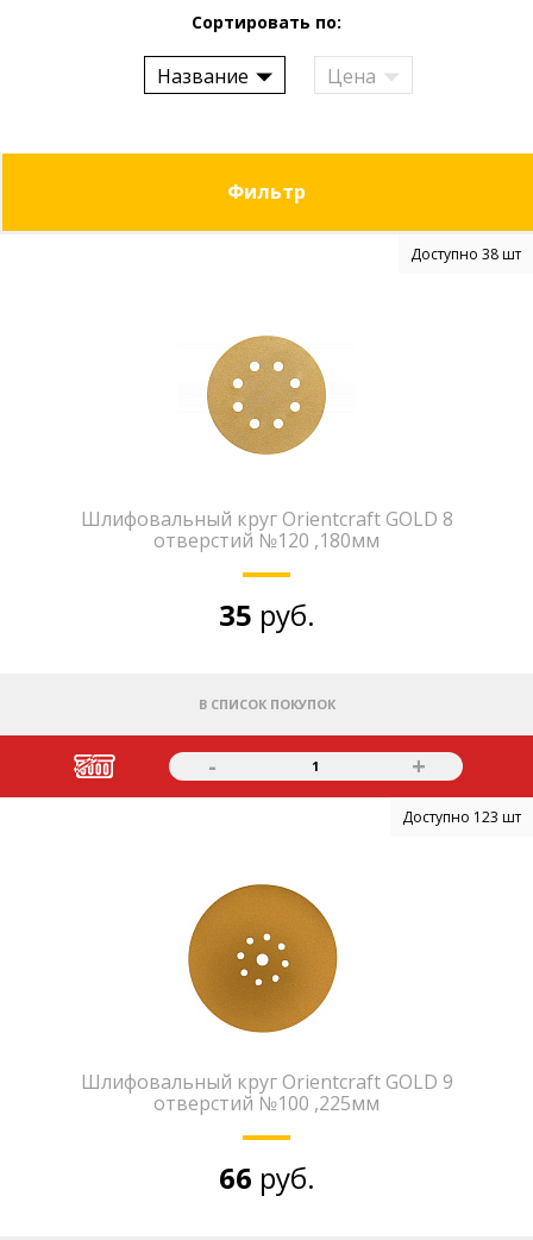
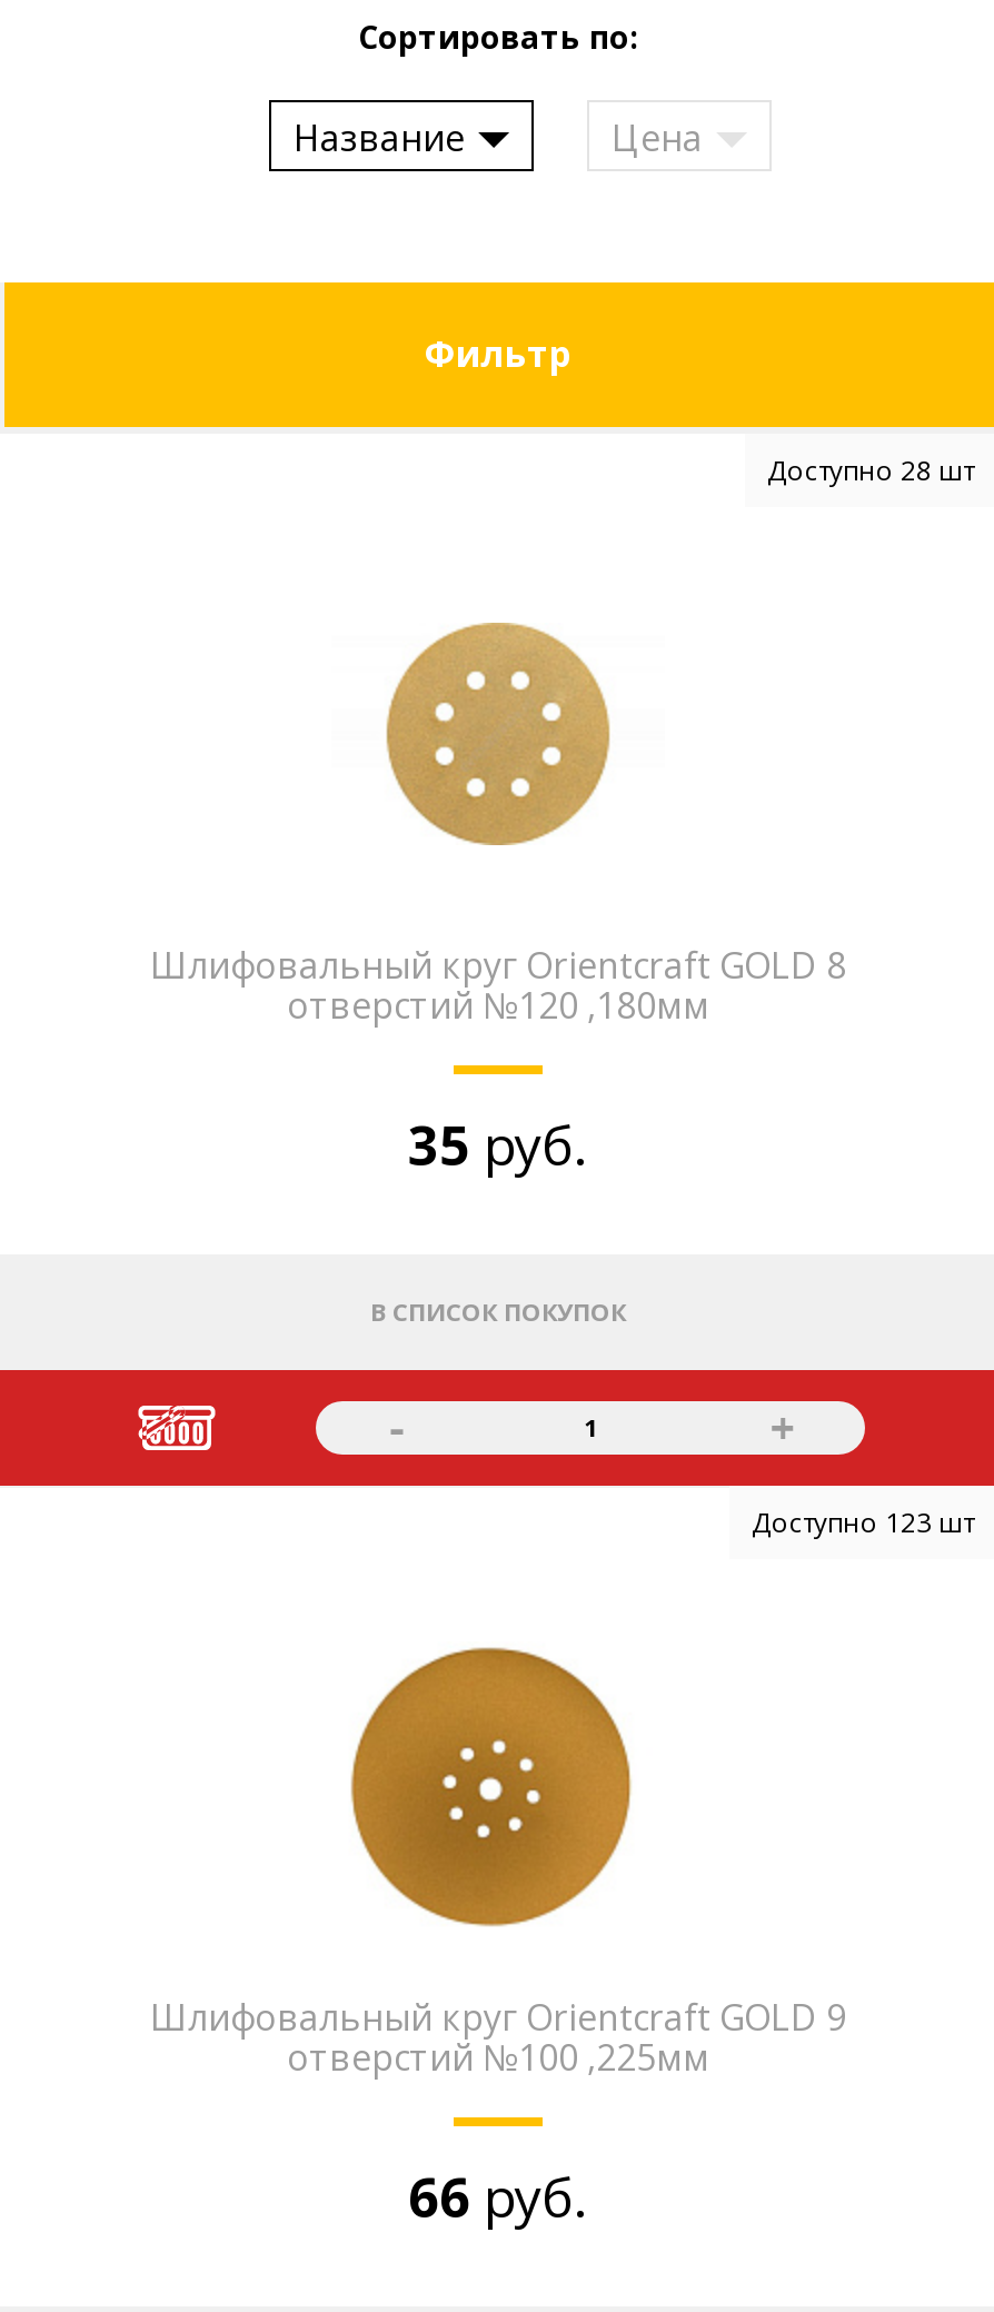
- Доступно 38 шт
+ Доступно 28 шт
